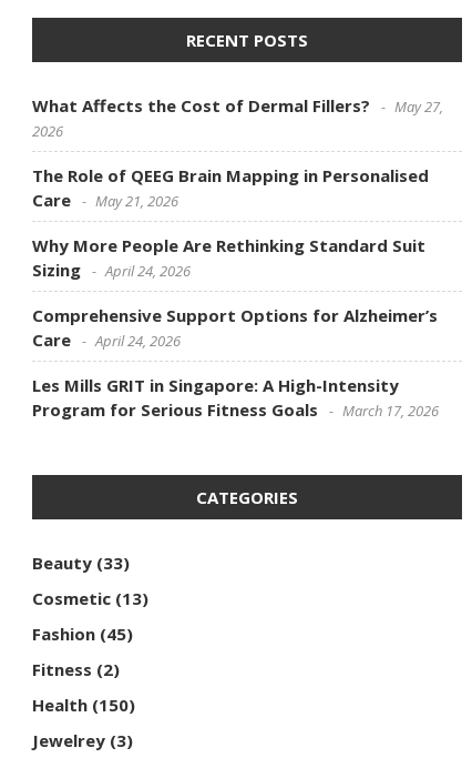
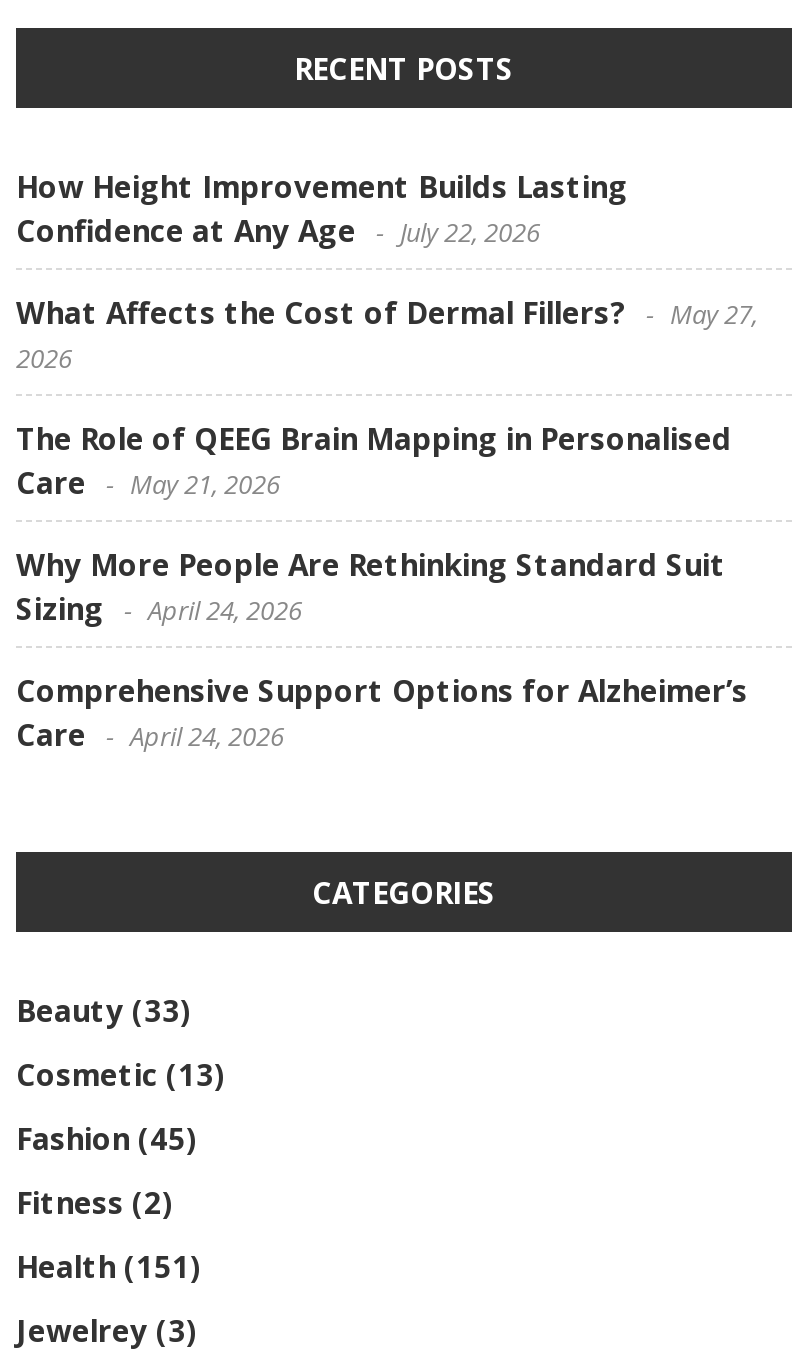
+ How Height Improvement Builds Lasting
+ Confidence at Any Age
+ July 22, 2026

moved down: What Affects the Cost of Dermal Fillers? | May 27, | 2026 | ... | Care | April 24, 2026

- Les Mills GRIT in Singapore: A High-Intensity
- Program for Serious Fitness Goals
- March 17, 2026

- Health (150)
+ Health (151)
